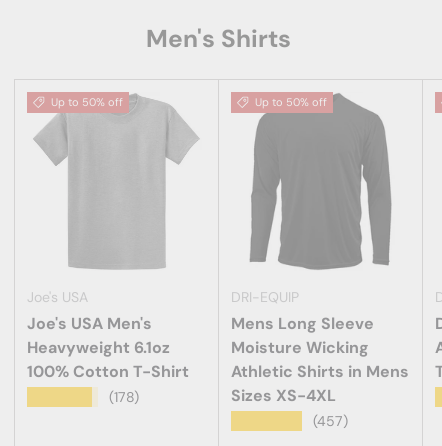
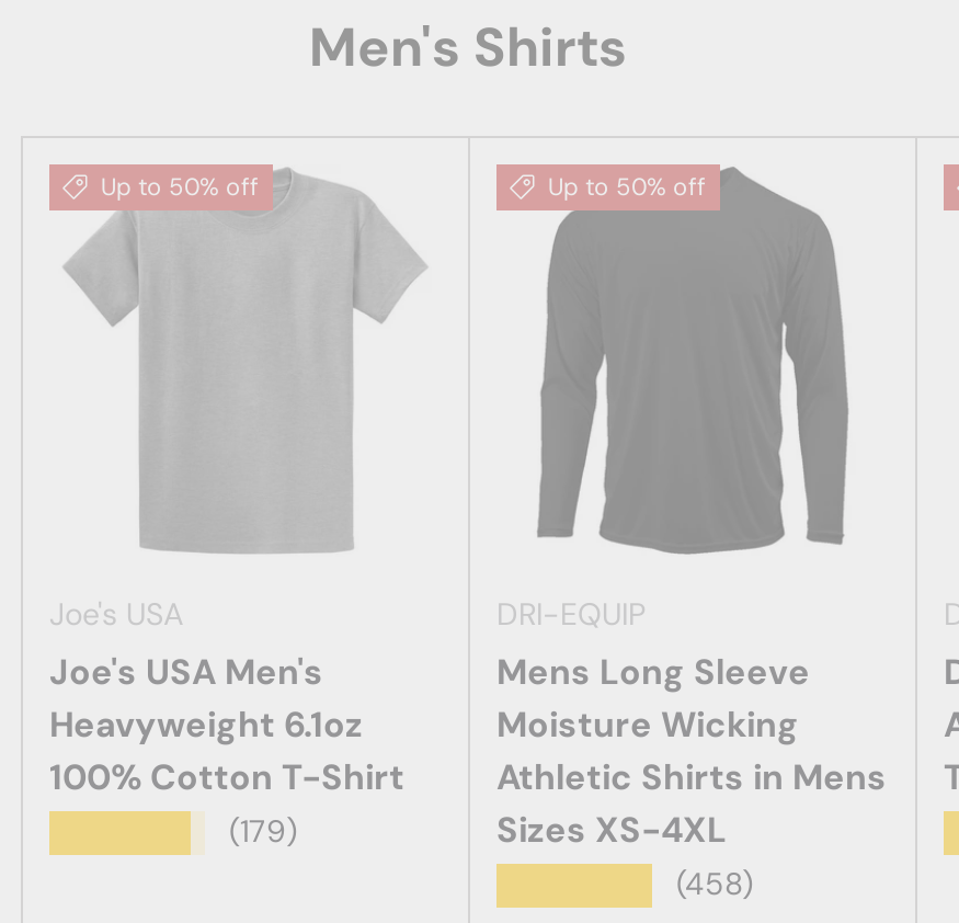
- (178)
+ (179)

- (457)
+ (458)
